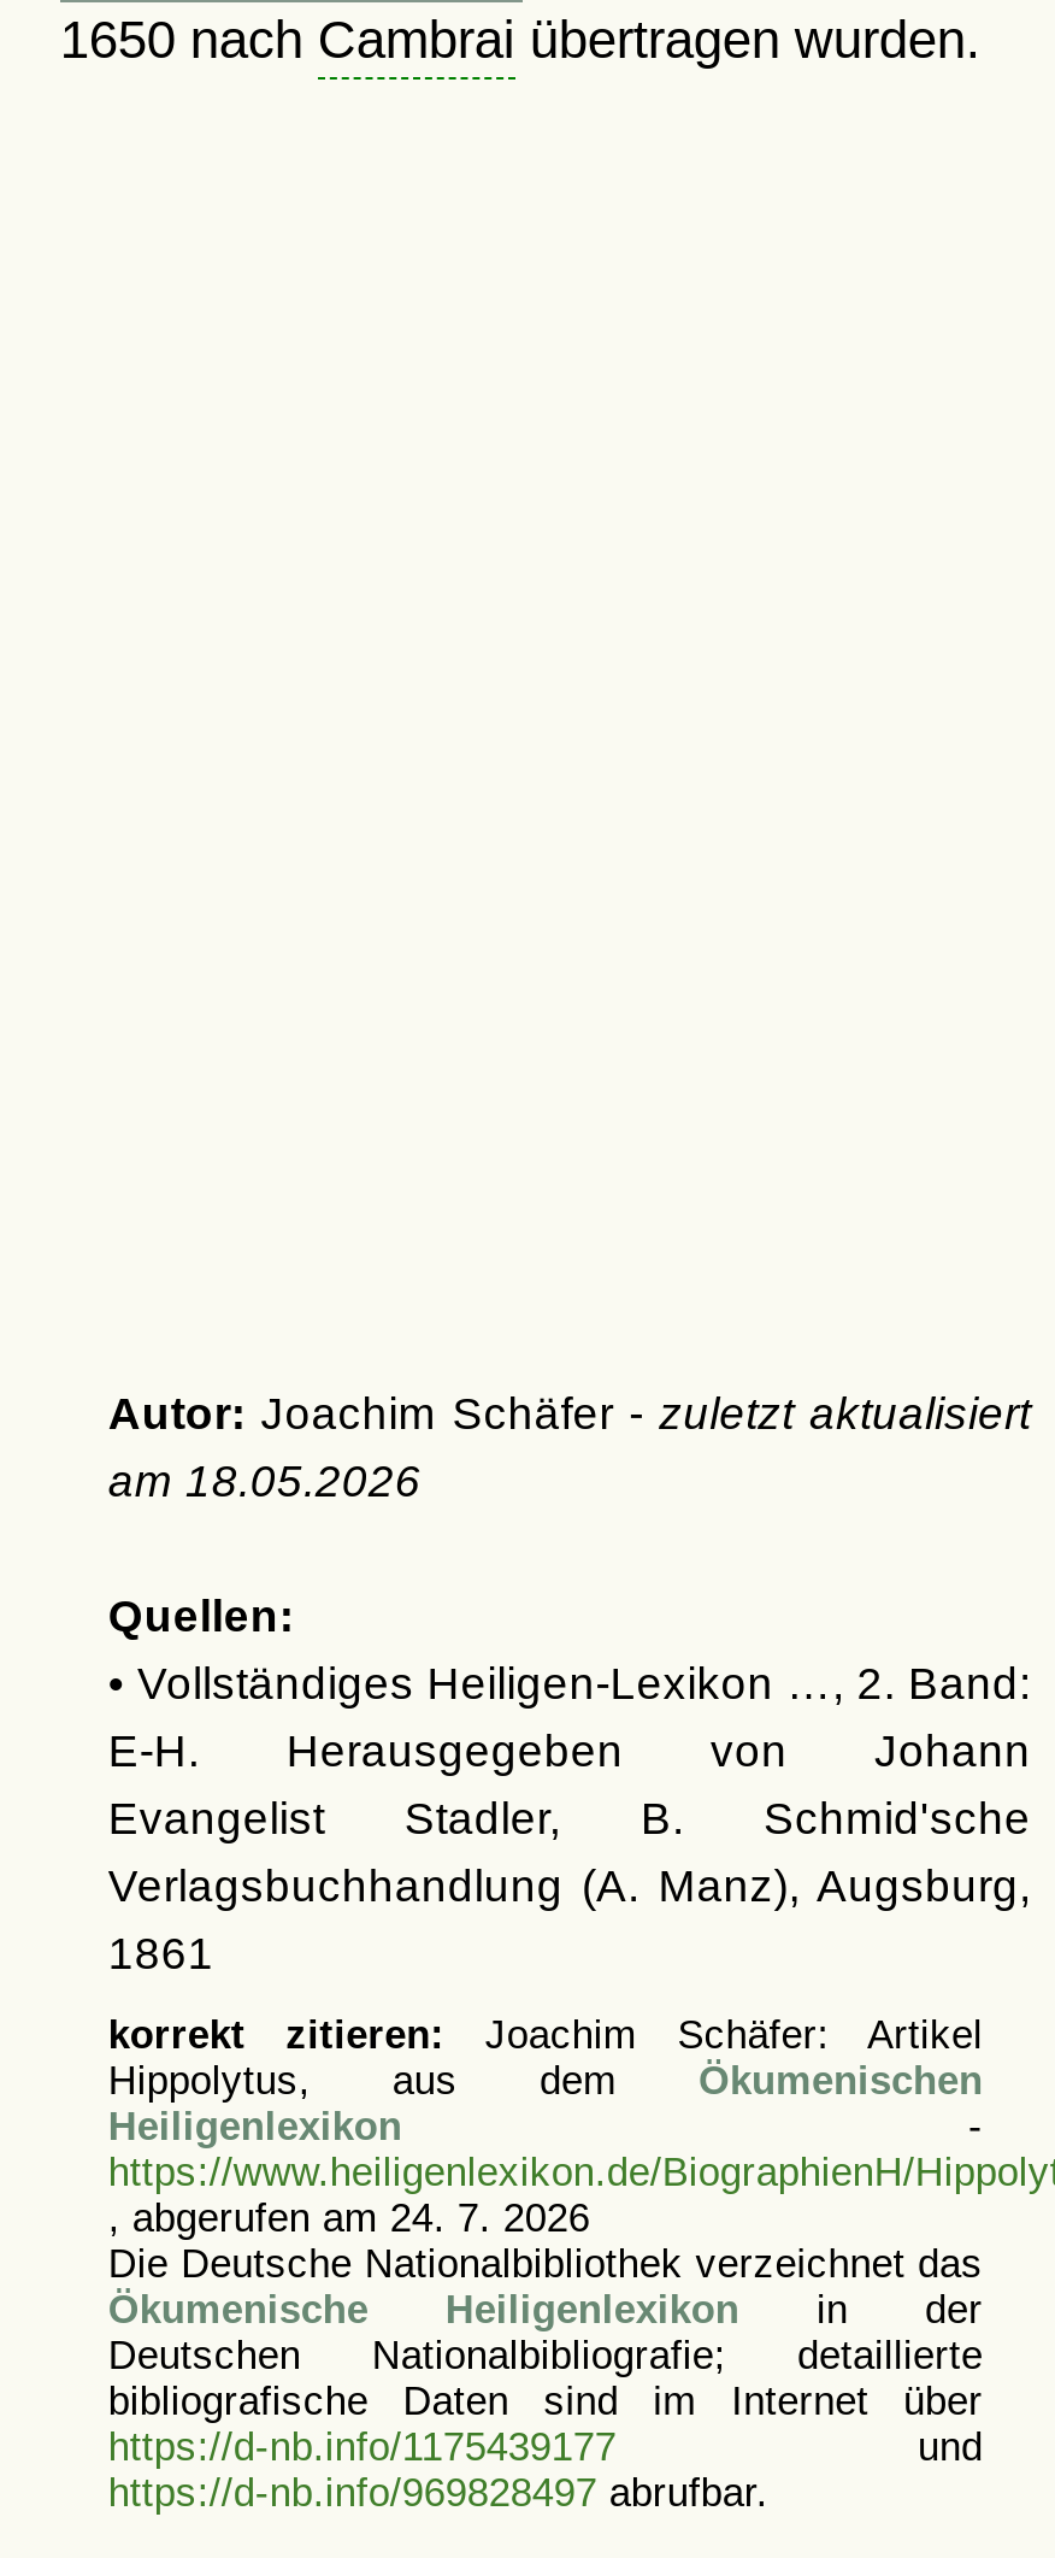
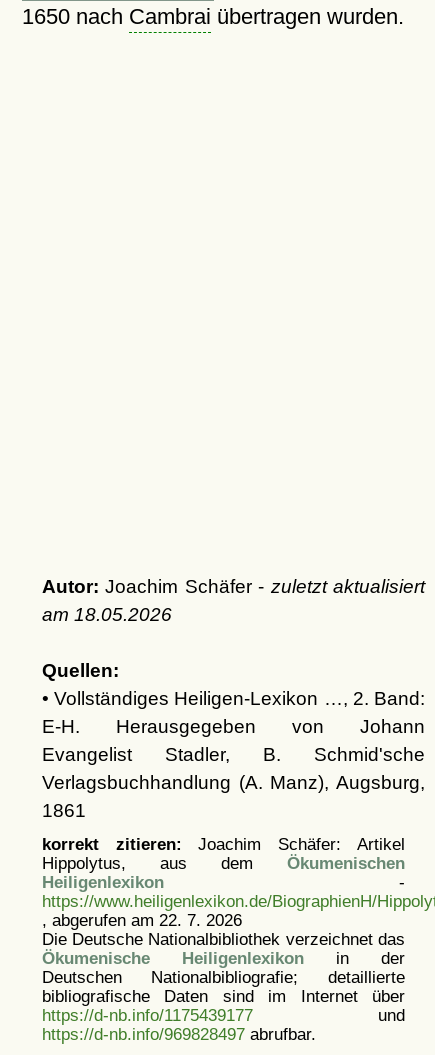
- , abgerufen am 24. 7. 2026
+ , abgerufen am 22. 7. 2026
